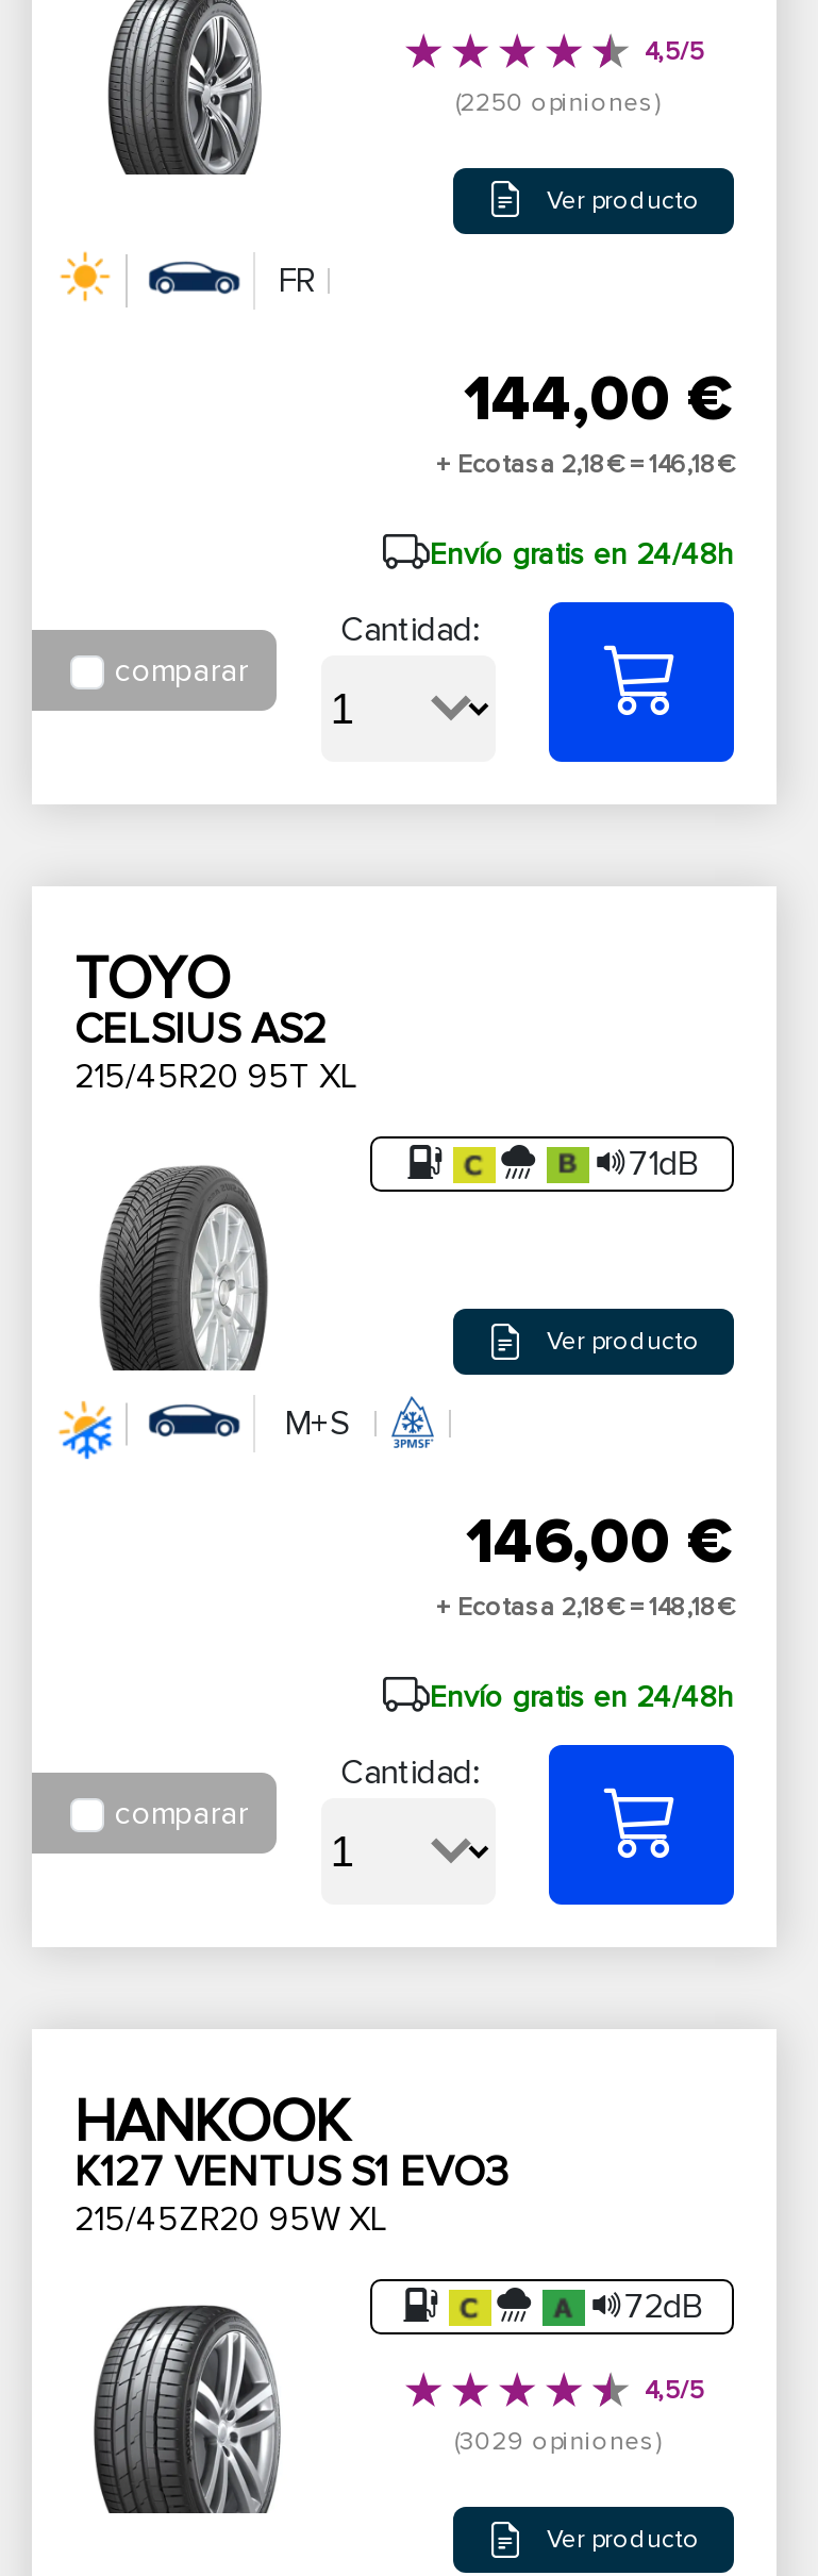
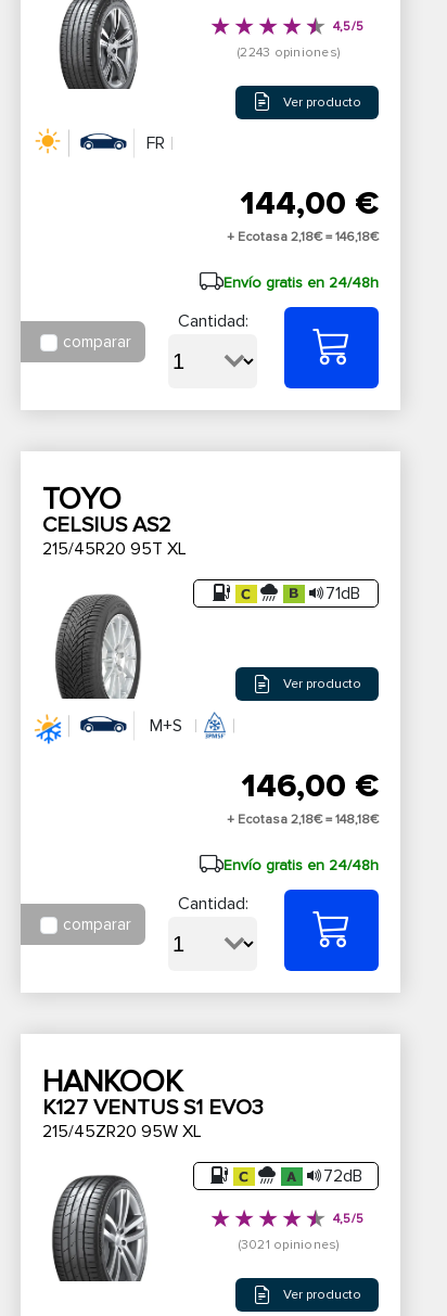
- (2250 opiniones)
+ (2243 opiniones)

- (3029 opiniones)
+ (3021 opiniones)
